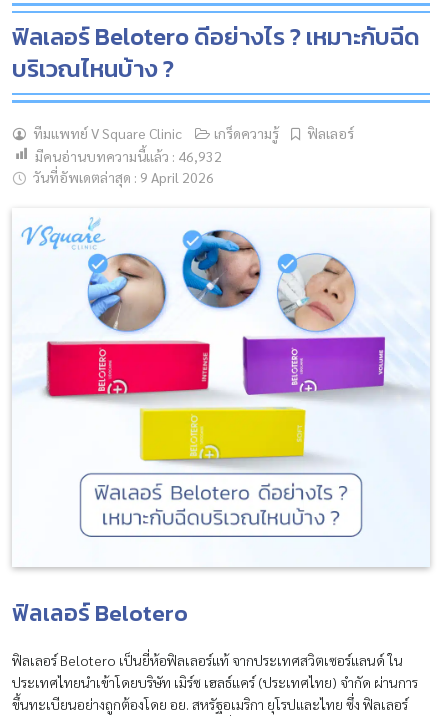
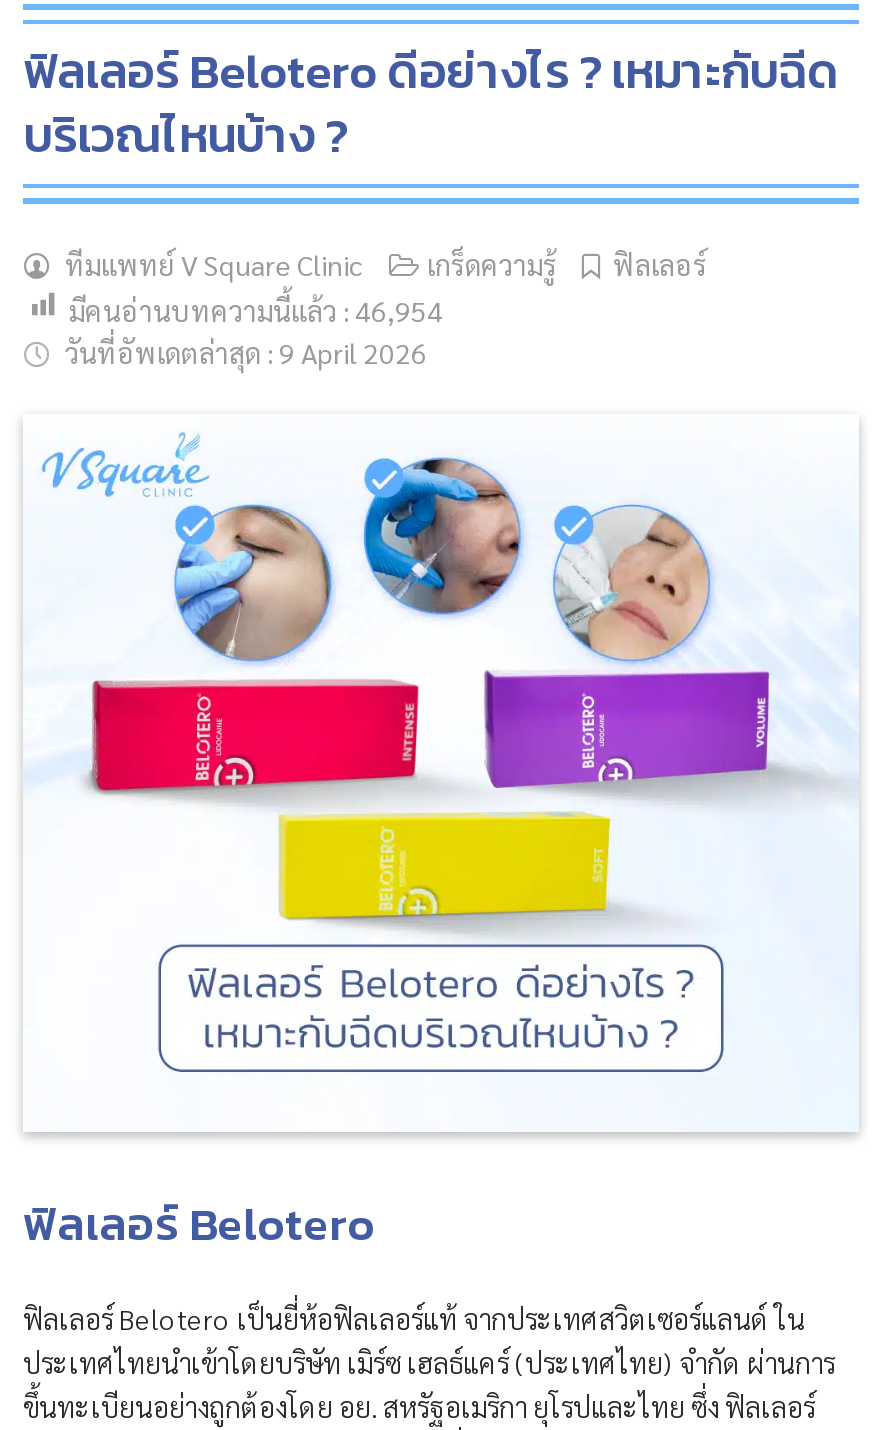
- มีคนอ่านบทความนี้แล้ว : 46,932
+ มีคนอ่านบทความนี้แล้ว : 46,954
